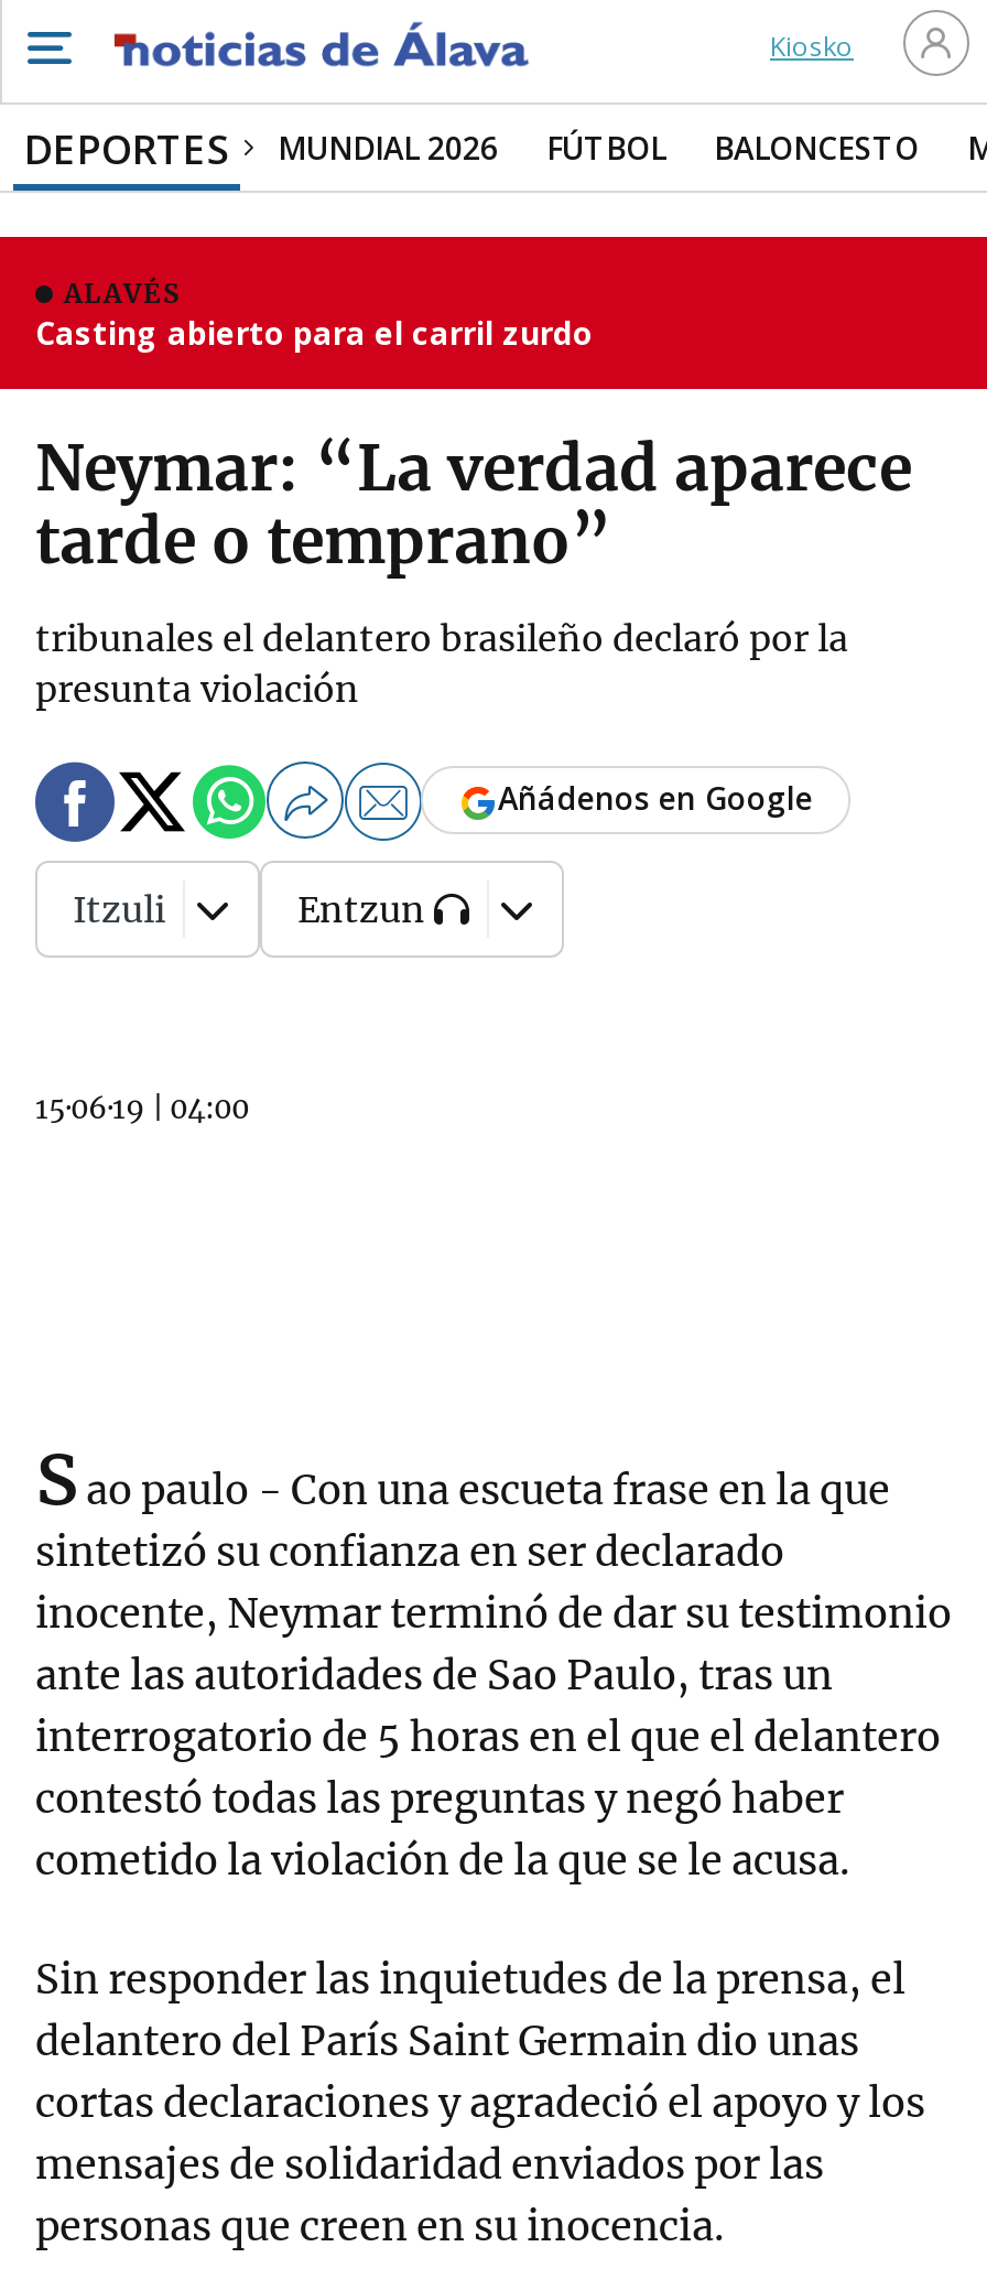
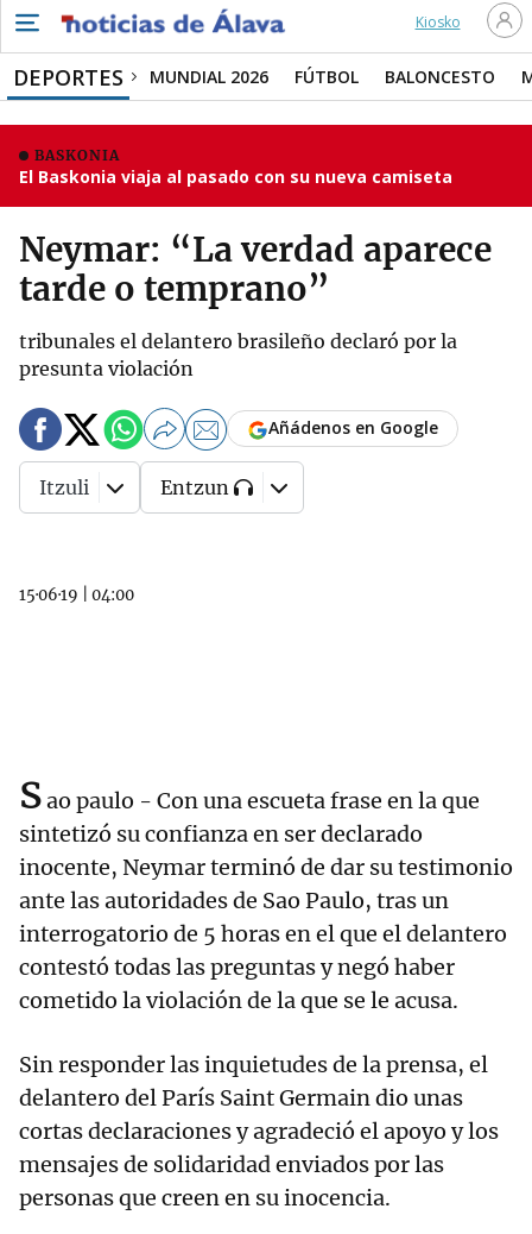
- ALAVÉS
- Casting abierto para el carril zurdo
+ BASKONIA
+ El Baskonia viaja al pasado con su nueva camiseta
